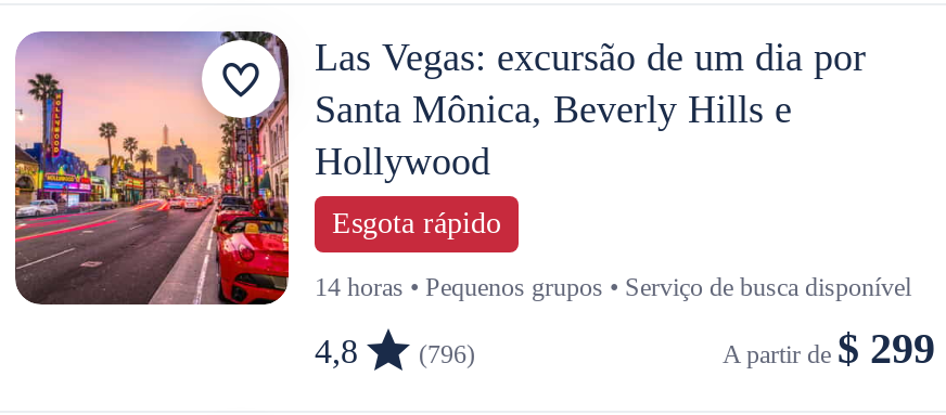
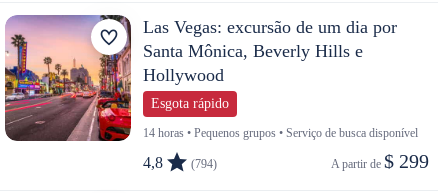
- 4,8 (796)
+ 4,8 (794)
